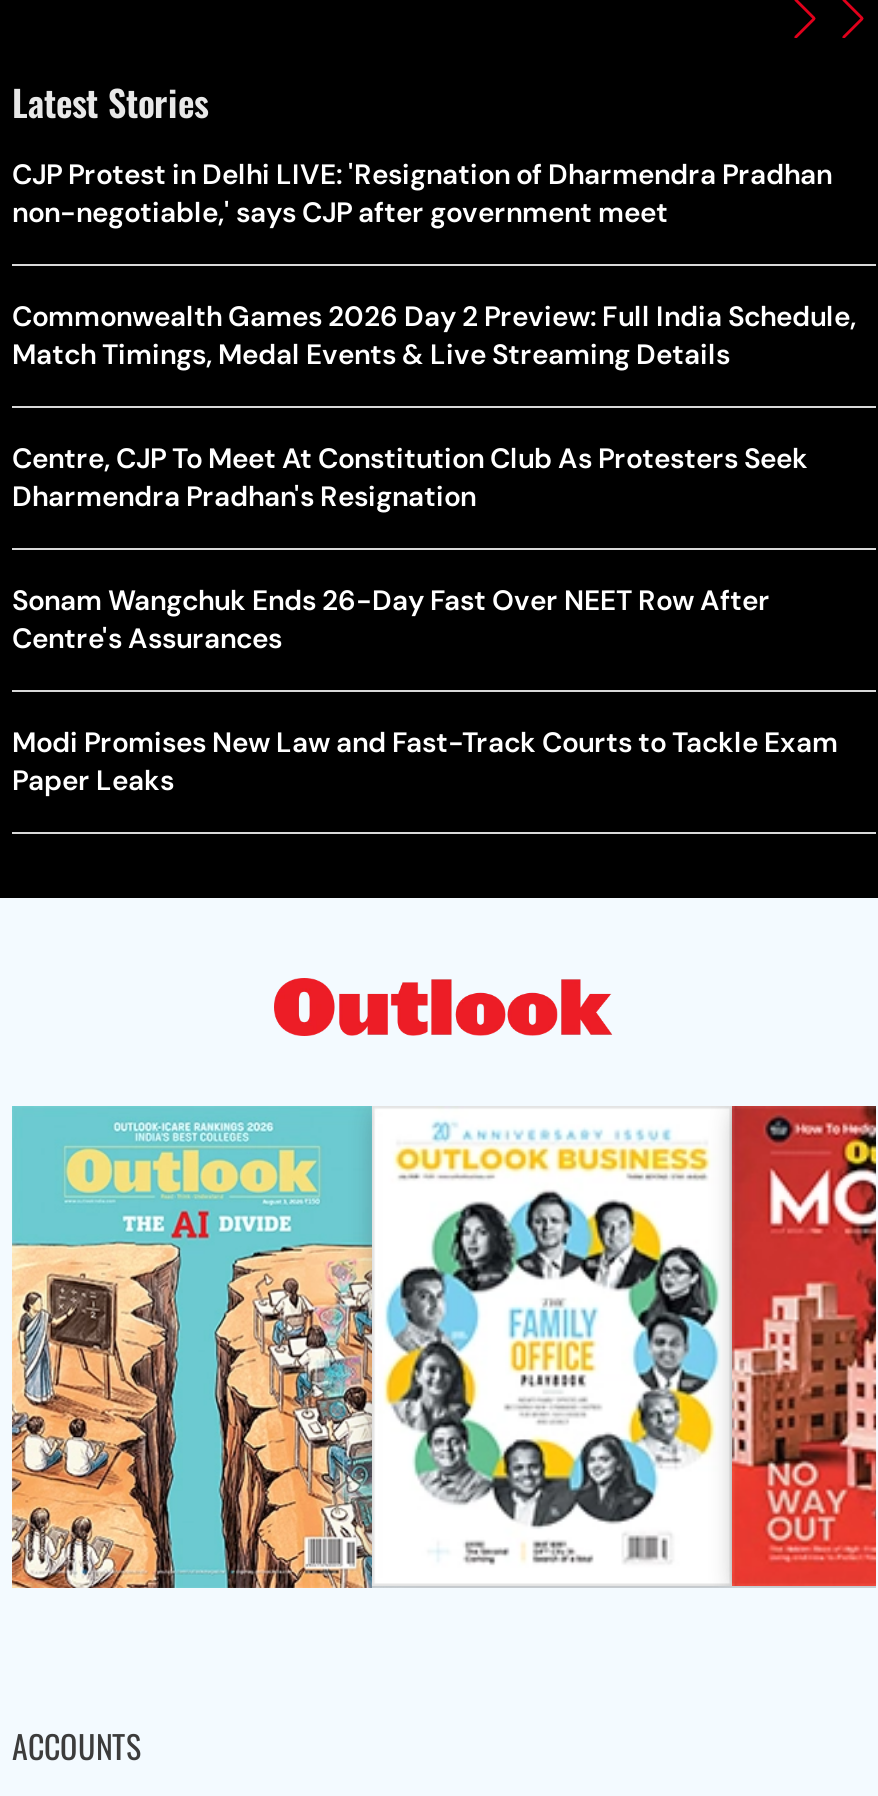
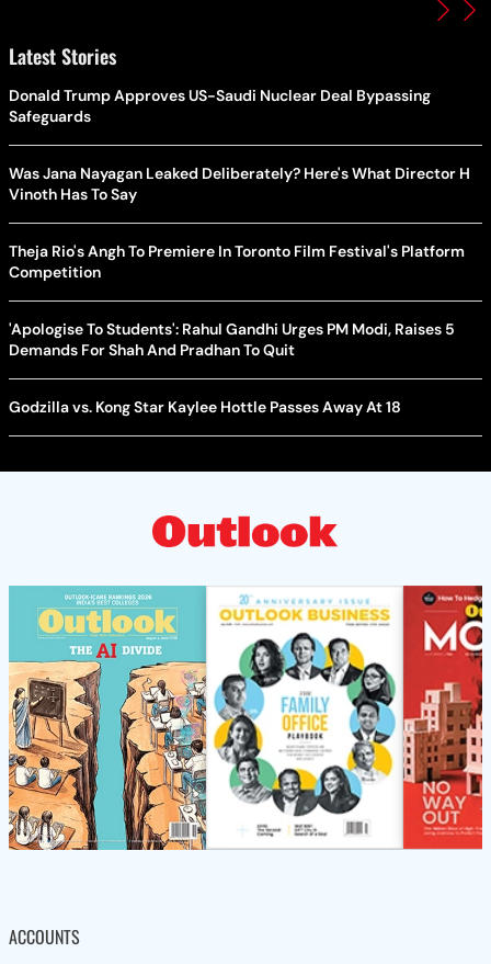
- CJP Protest in Delhi LIVE: 'Resignation of Dharmendra Pradhan
- non-negotiable,' says CJP after government meet
+ Donald Trump Approves US-Saudi Nuclear Deal Bypassing
+ Safeguards

- Commonwealth Games 2026 Day 2 Preview: Full India Schedule,
- Match Timings, Medal Events & Live Streaming Details
+ Was Jana Nayagan Leaked Deliberately? Here's What Director H
+ Vinoth Has To Say

- Centre, CJP To Meet At Constitution Club As Protesters Seek
- Dharmendra Pradhan's Resignation
+ Theja Rio's Angh To Premiere In Toronto Film Festival's Platform
+ Competition

- Sonam Wangchuk Ends 26-Day Fast Over NEET Row After
- Centre's Assurances
+ 'Apologise To Students': Rahul Gandhi Urges PM Modi, Raises 5
+ Demands For Shah And Pradhan To Quit

- Modi Promises New Law and Fast-Track Courts to Tackle Exam
- Paper Leaks
+ Godzilla vs. Kong Star Kaylee Hottle Passes Away At 18
